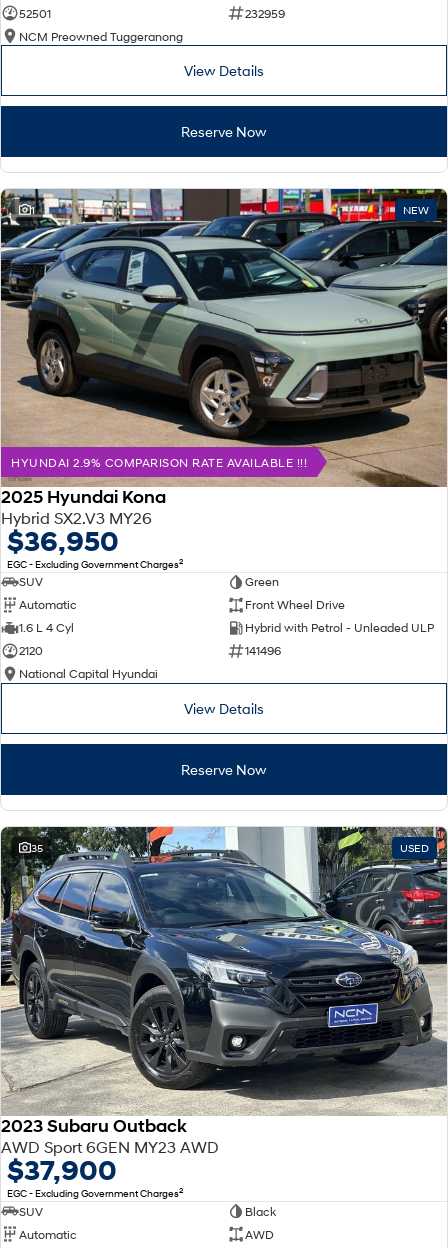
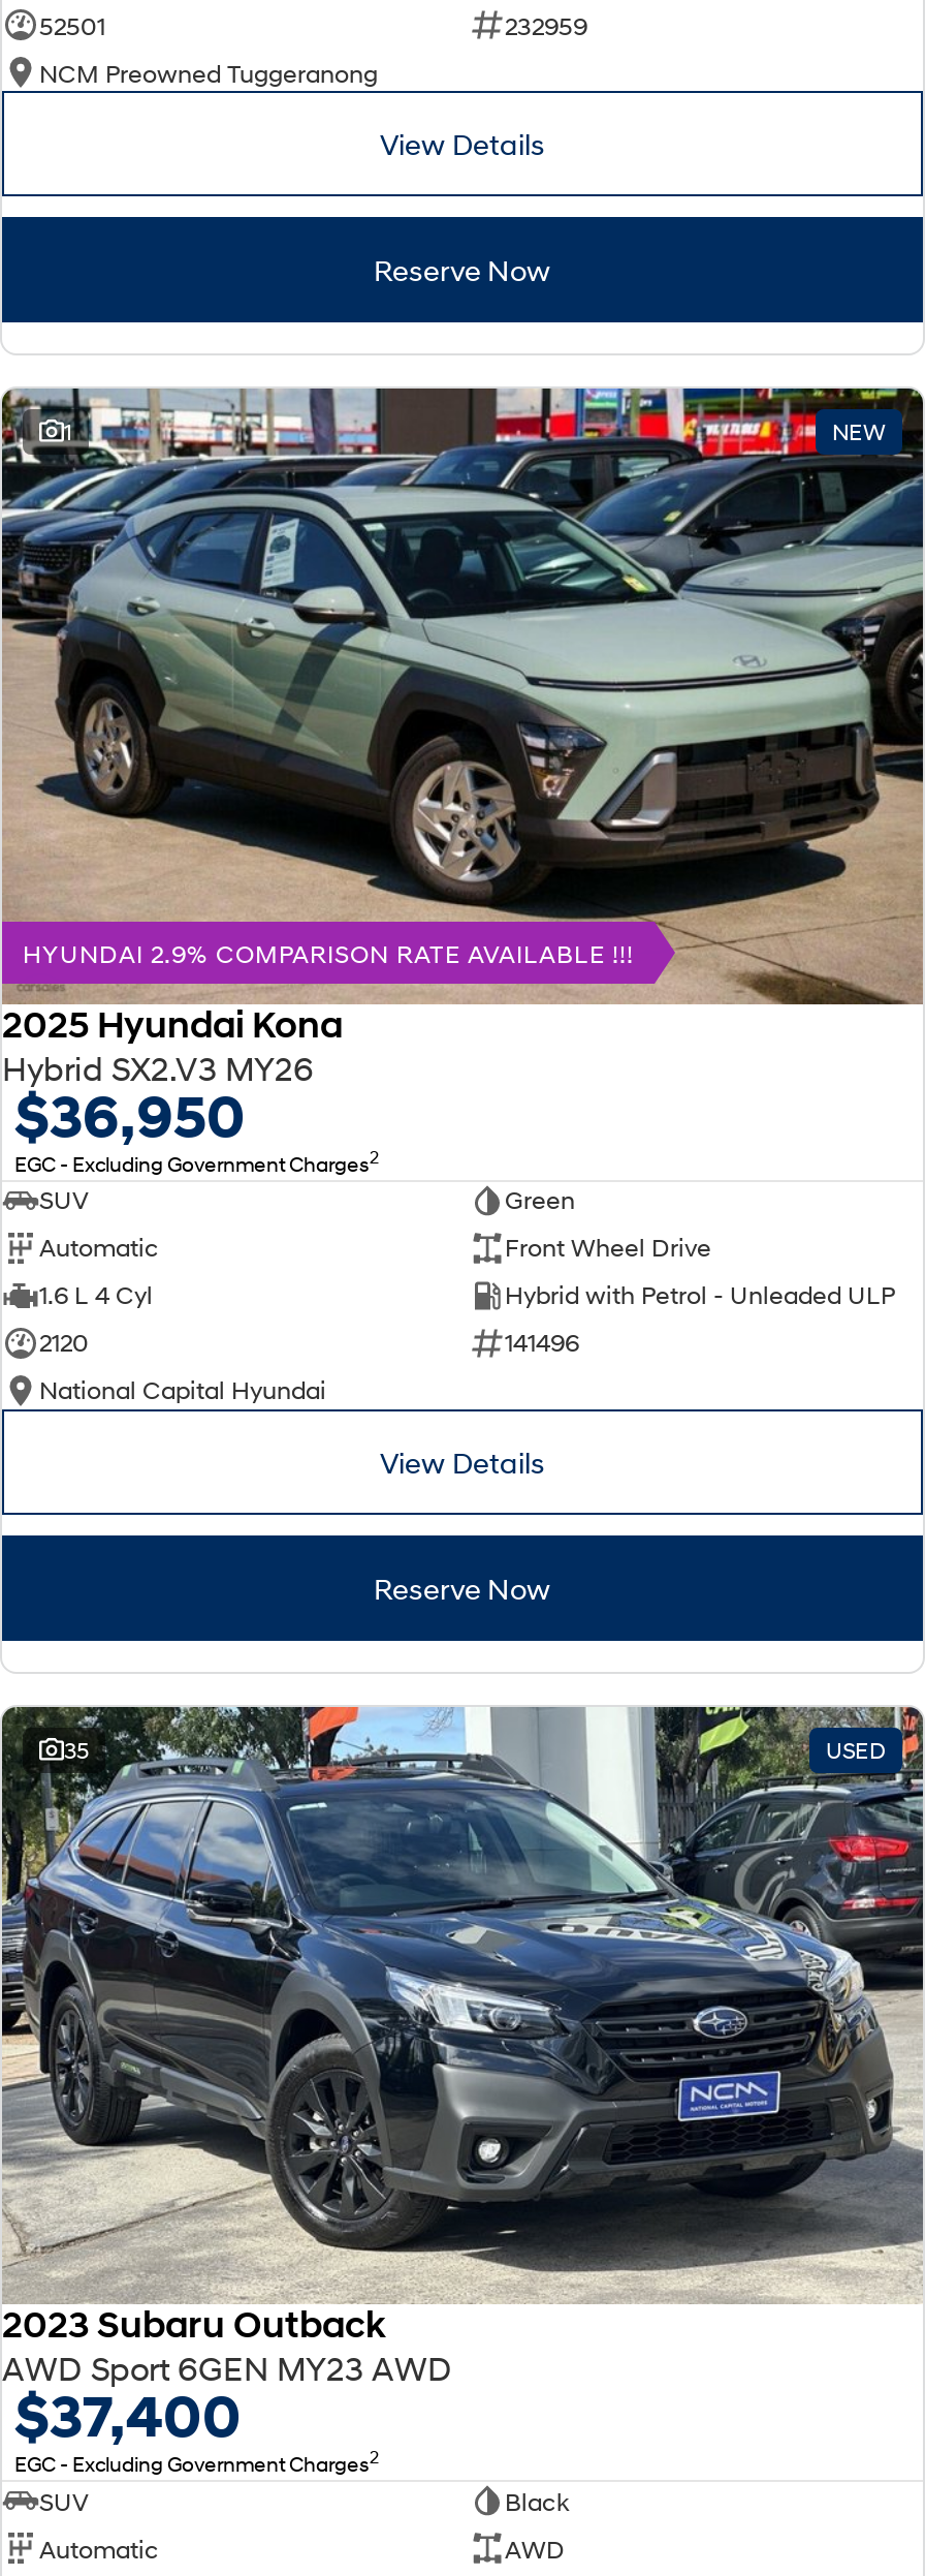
- $37,900
+ $37,400
